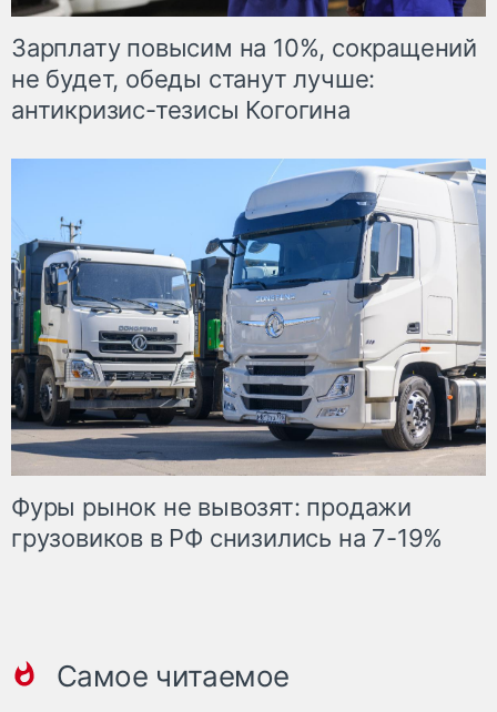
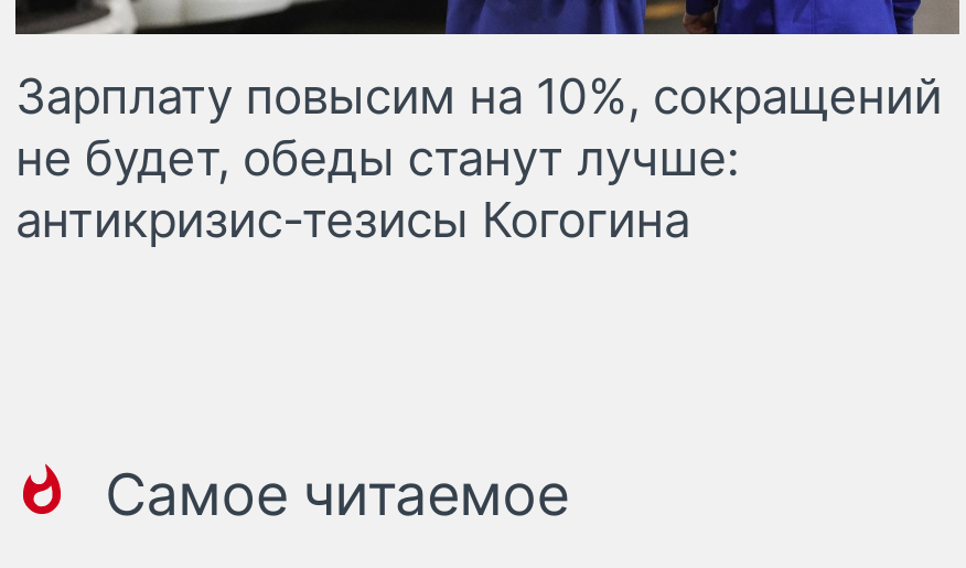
- [image]
- Фуры рынок не вывозят: продажи
- грузовиков в РФ снизились на 7-19%
